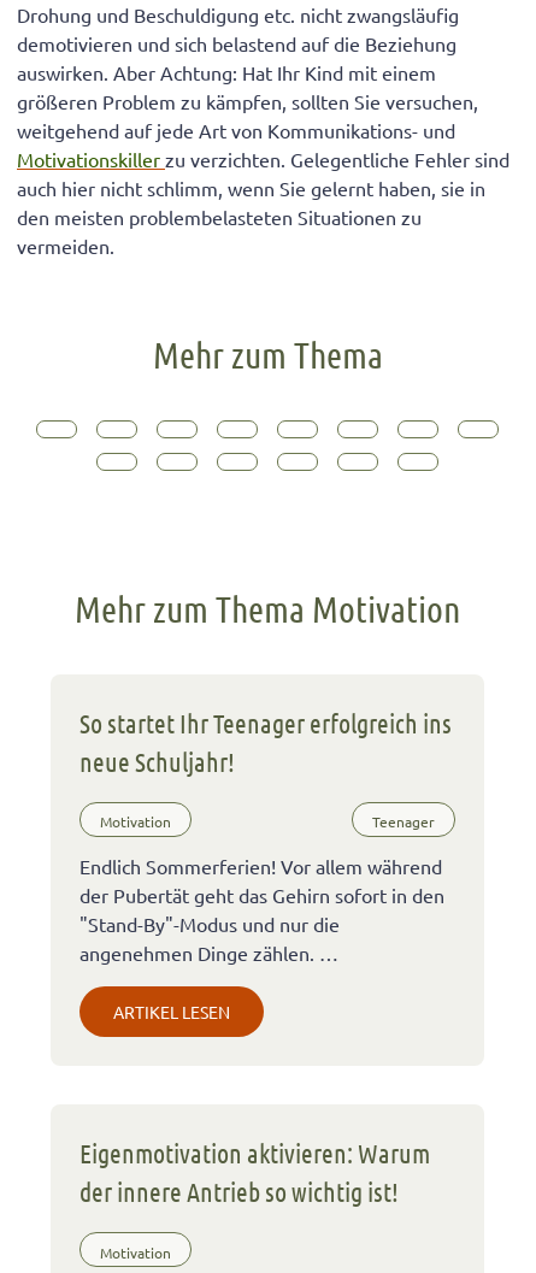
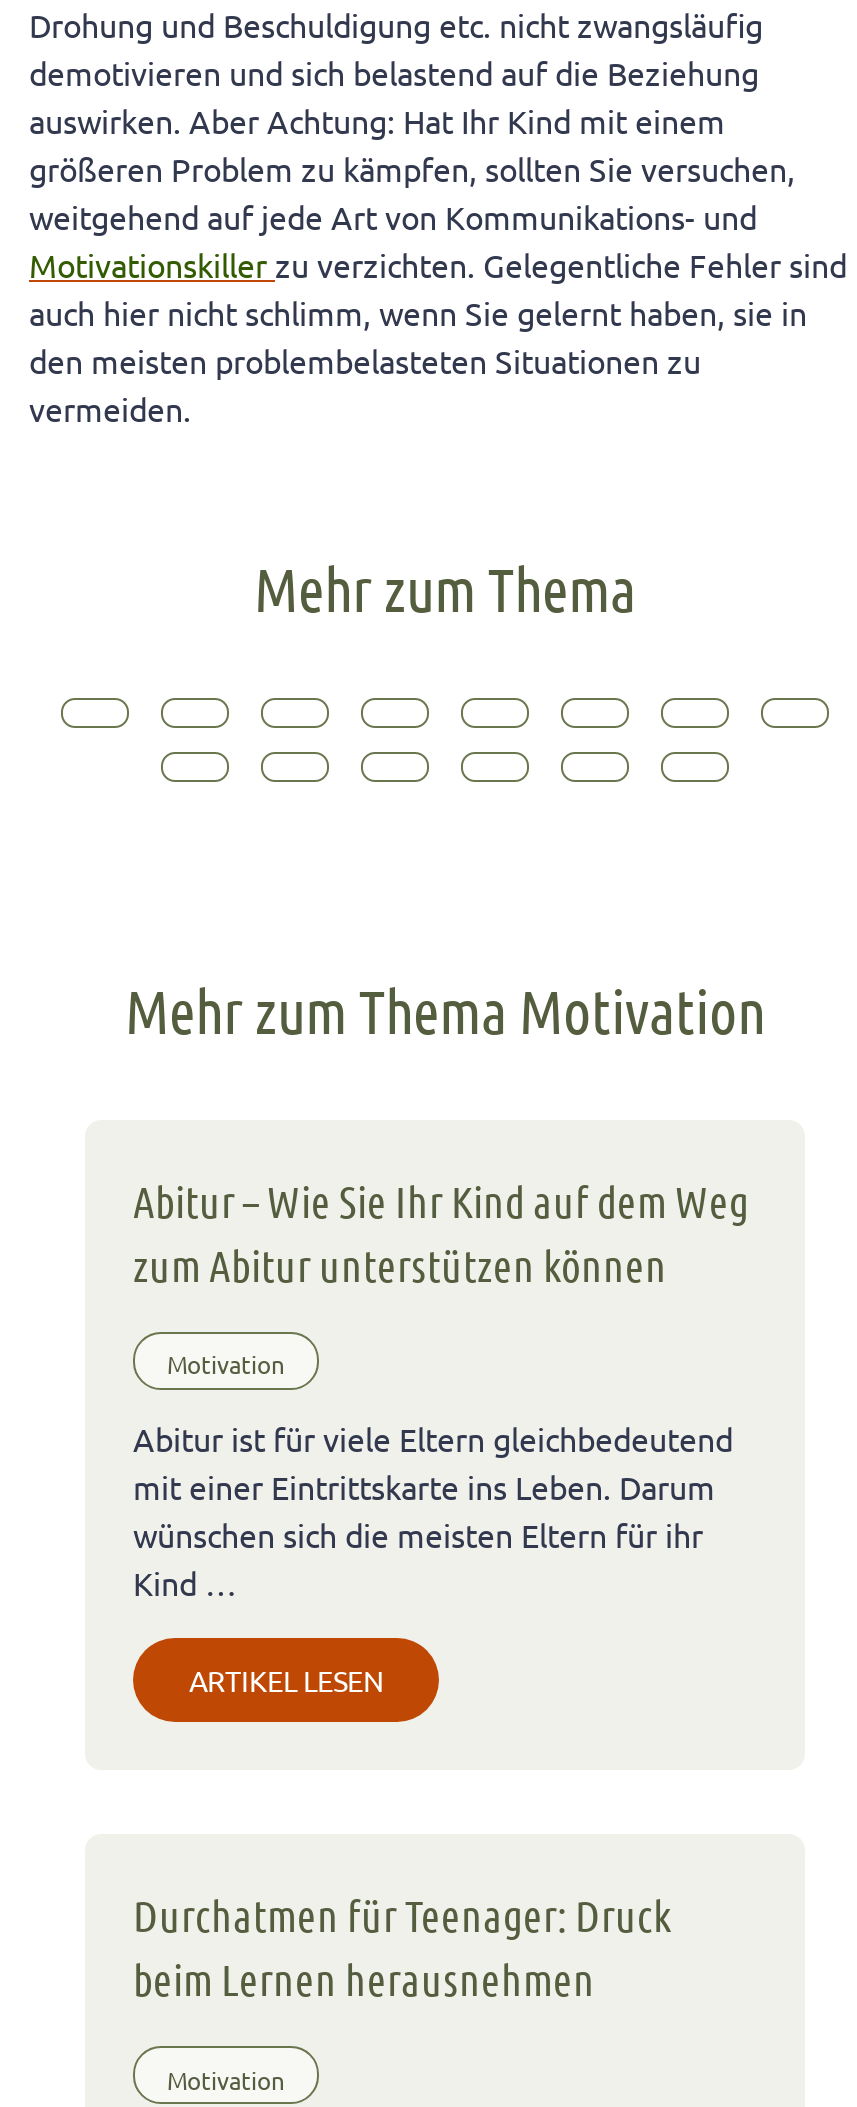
- So startet Ihr Teenager erfolgreich ins
- neue Schuljahr!
+ Abitur – Wie Sie Ihr Kind auf dem Weg
+ zum Abitur unterstützen können

- Teenager
- Endlich Sommerferien! Vor allem während
- der Pubertät geht das Gehirn sofort in den
- "Stand-By"-Modus und nur die
- angenehmen Dinge zählen. …
+ Abitur ist für viele Eltern gleichbedeutend
+ mit einer Eintrittskarte ins Leben. Darum
+ wünschen sich die meisten Eltern für ihr
+ Kind …

- Eigenmotivation aktivieren: Warum
- der innere Antrieb so wichtig ist!
+ Durchatmen für Teenager: Druck
+ beim Lernen herausnehmen
